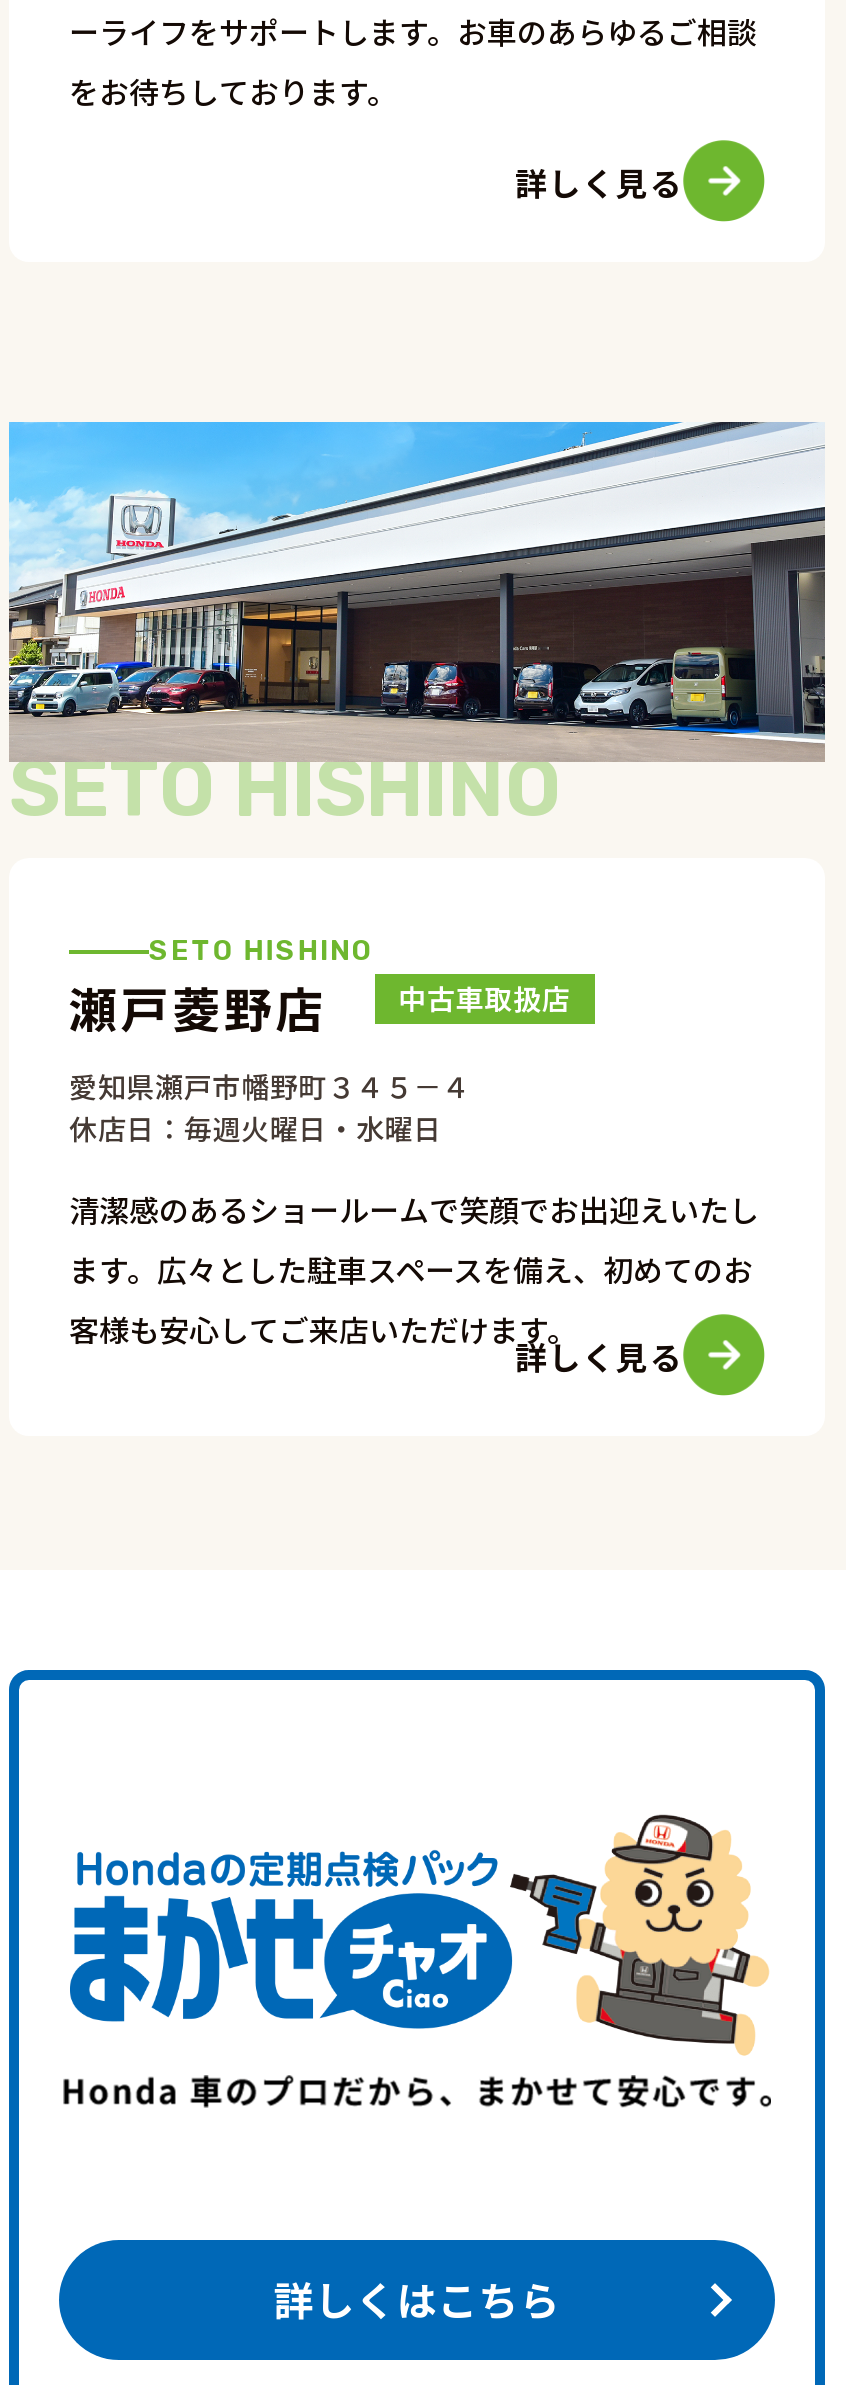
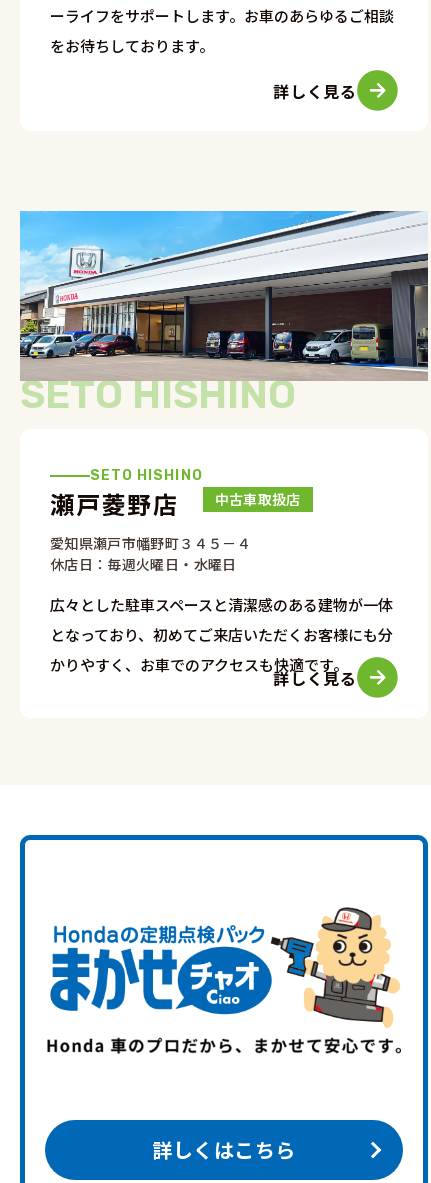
- 清潔感のあるショールームで笑顔でお出迎えいたし
- ます。広々とした駐車スペースを備え、初めてのお
- 客様も安心してご来店いただけます。
+ 広々とした駐車スペースと清潔感のある建物が一体
+ となっており、初めてご来店いただくお客様にも分
+ かりやすく、お車でのアクセスも快適です。
